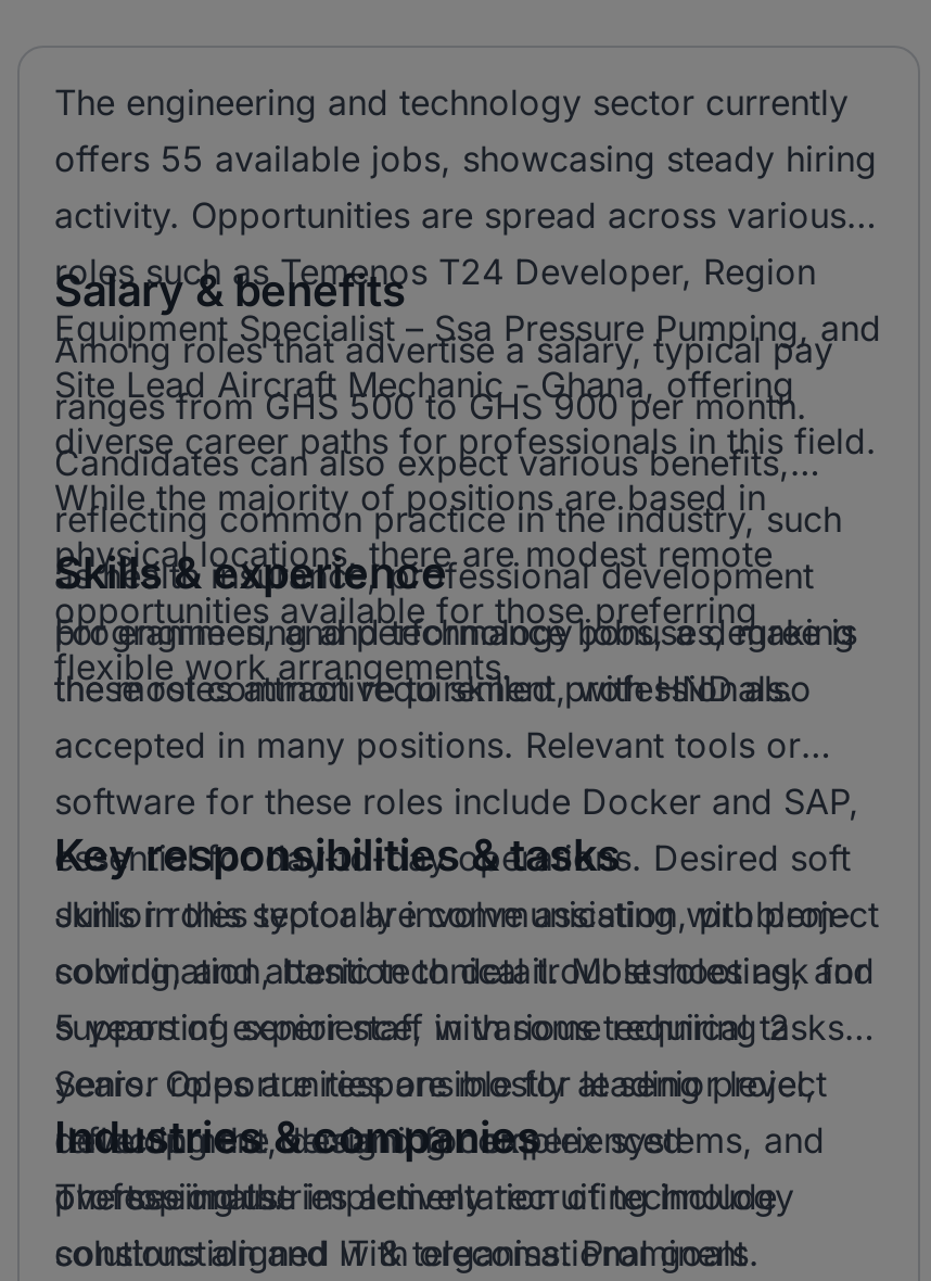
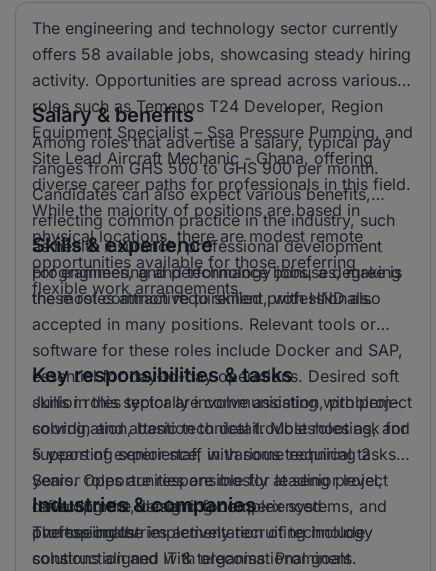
- offers 55 available jobs, showcasing steady hiring
+ offers 58 available jobs, showcasing steady hiring
